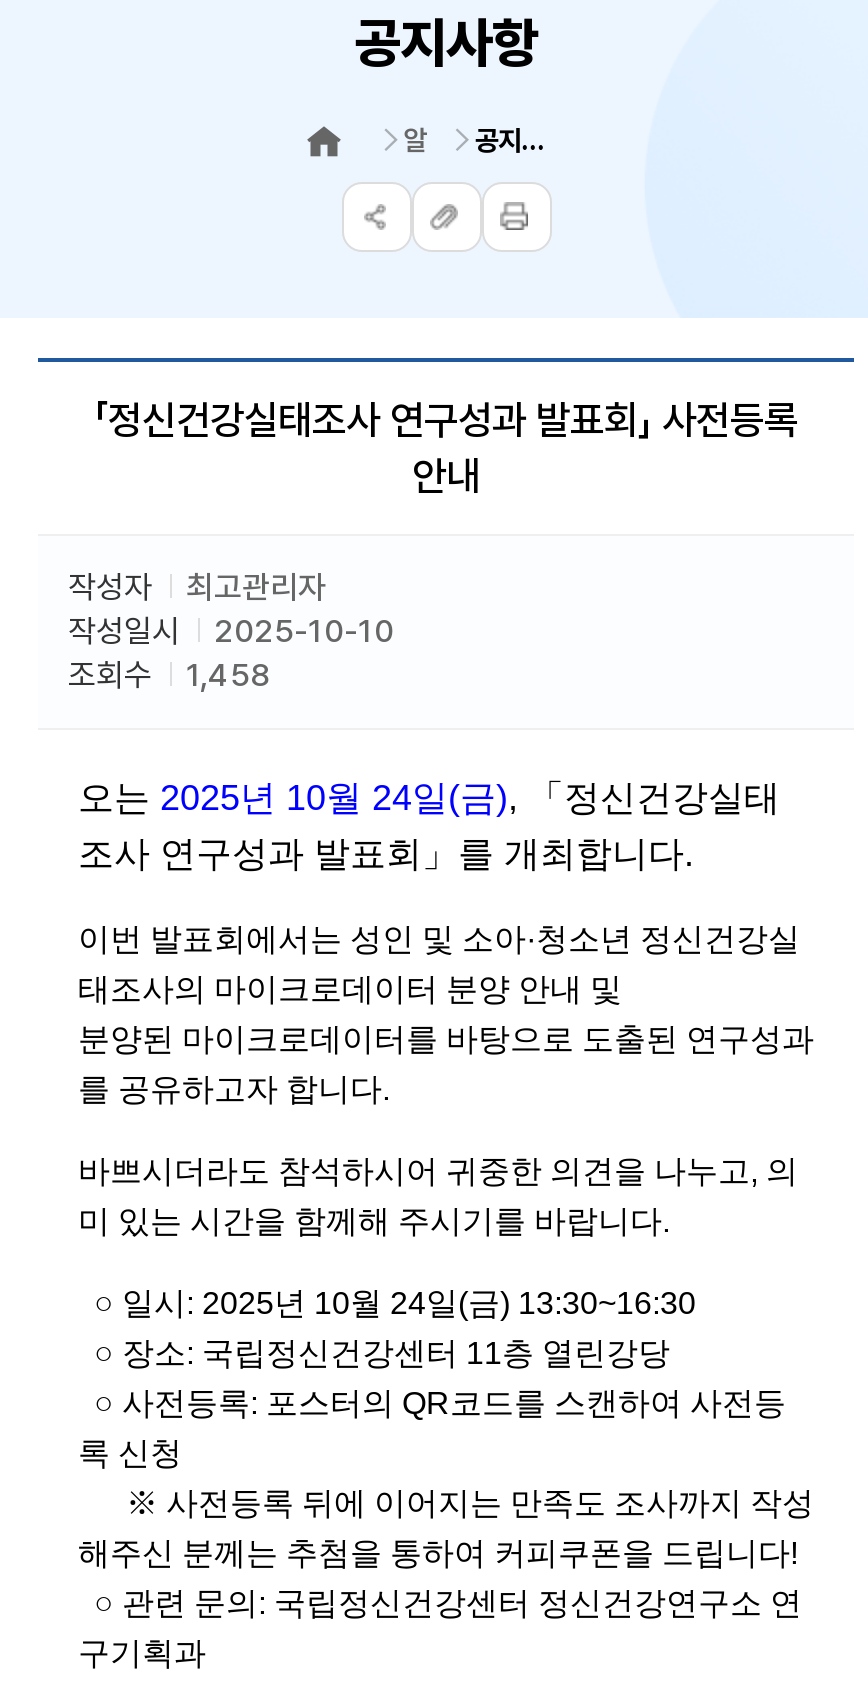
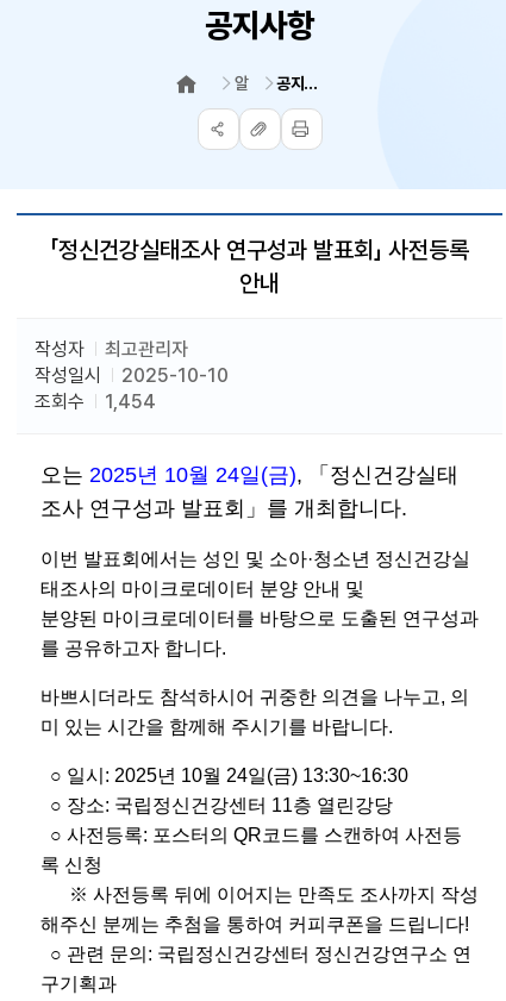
- 조회수 1,458
+ 조회수 1,454
